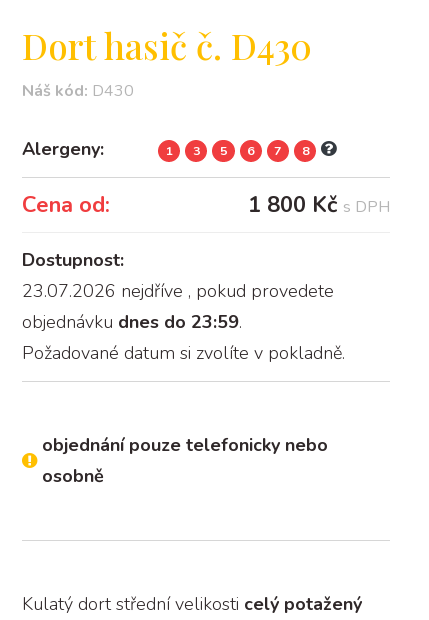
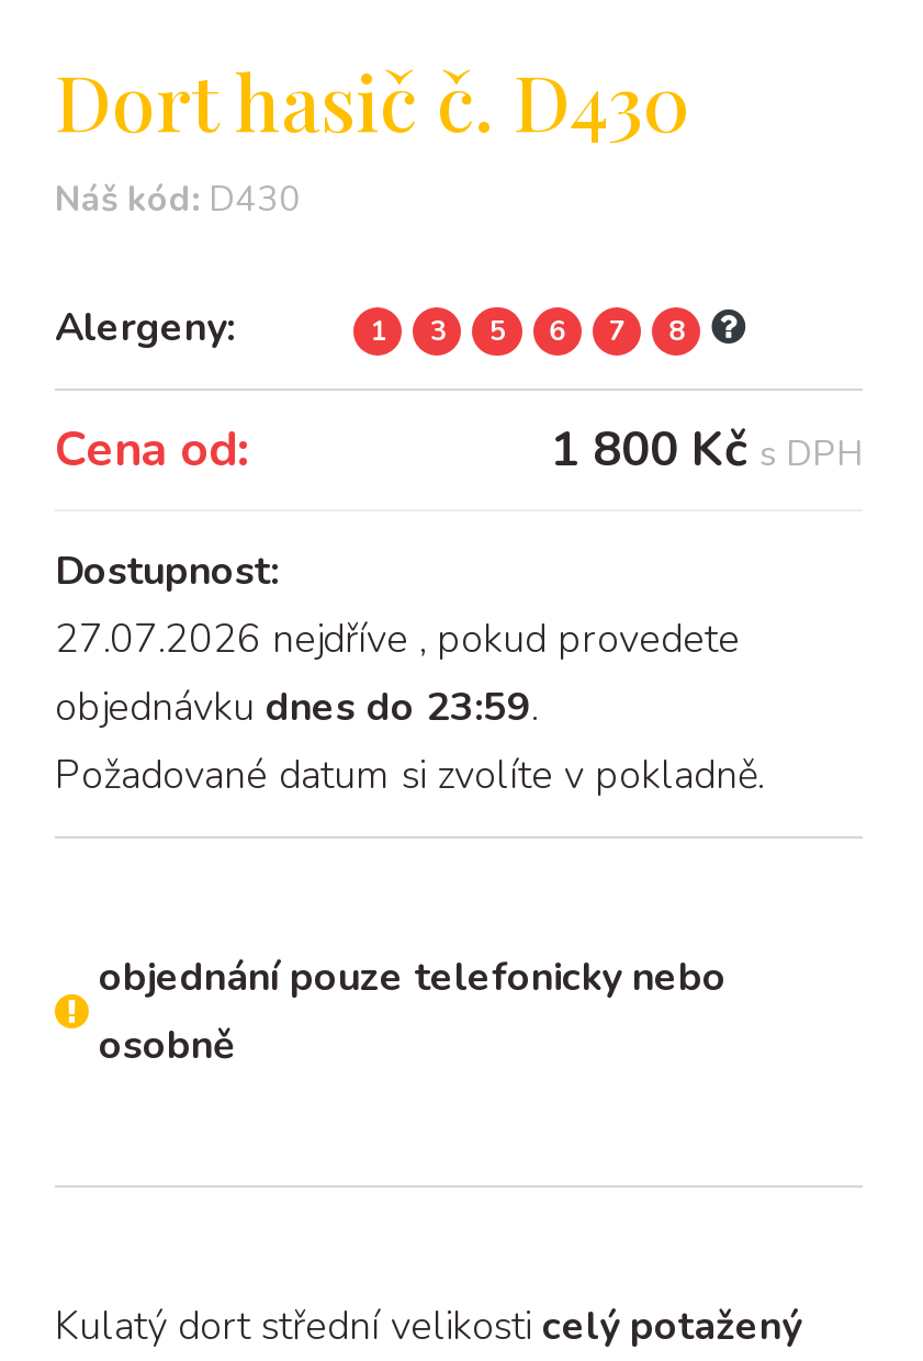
- 23.07.2026 nejdříve, pokud provedete
+ 27.07.2026 nejdříve, pokud provedete
